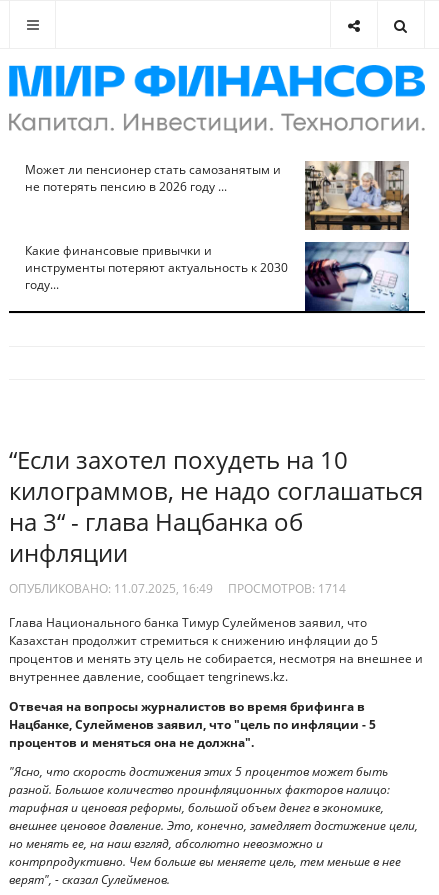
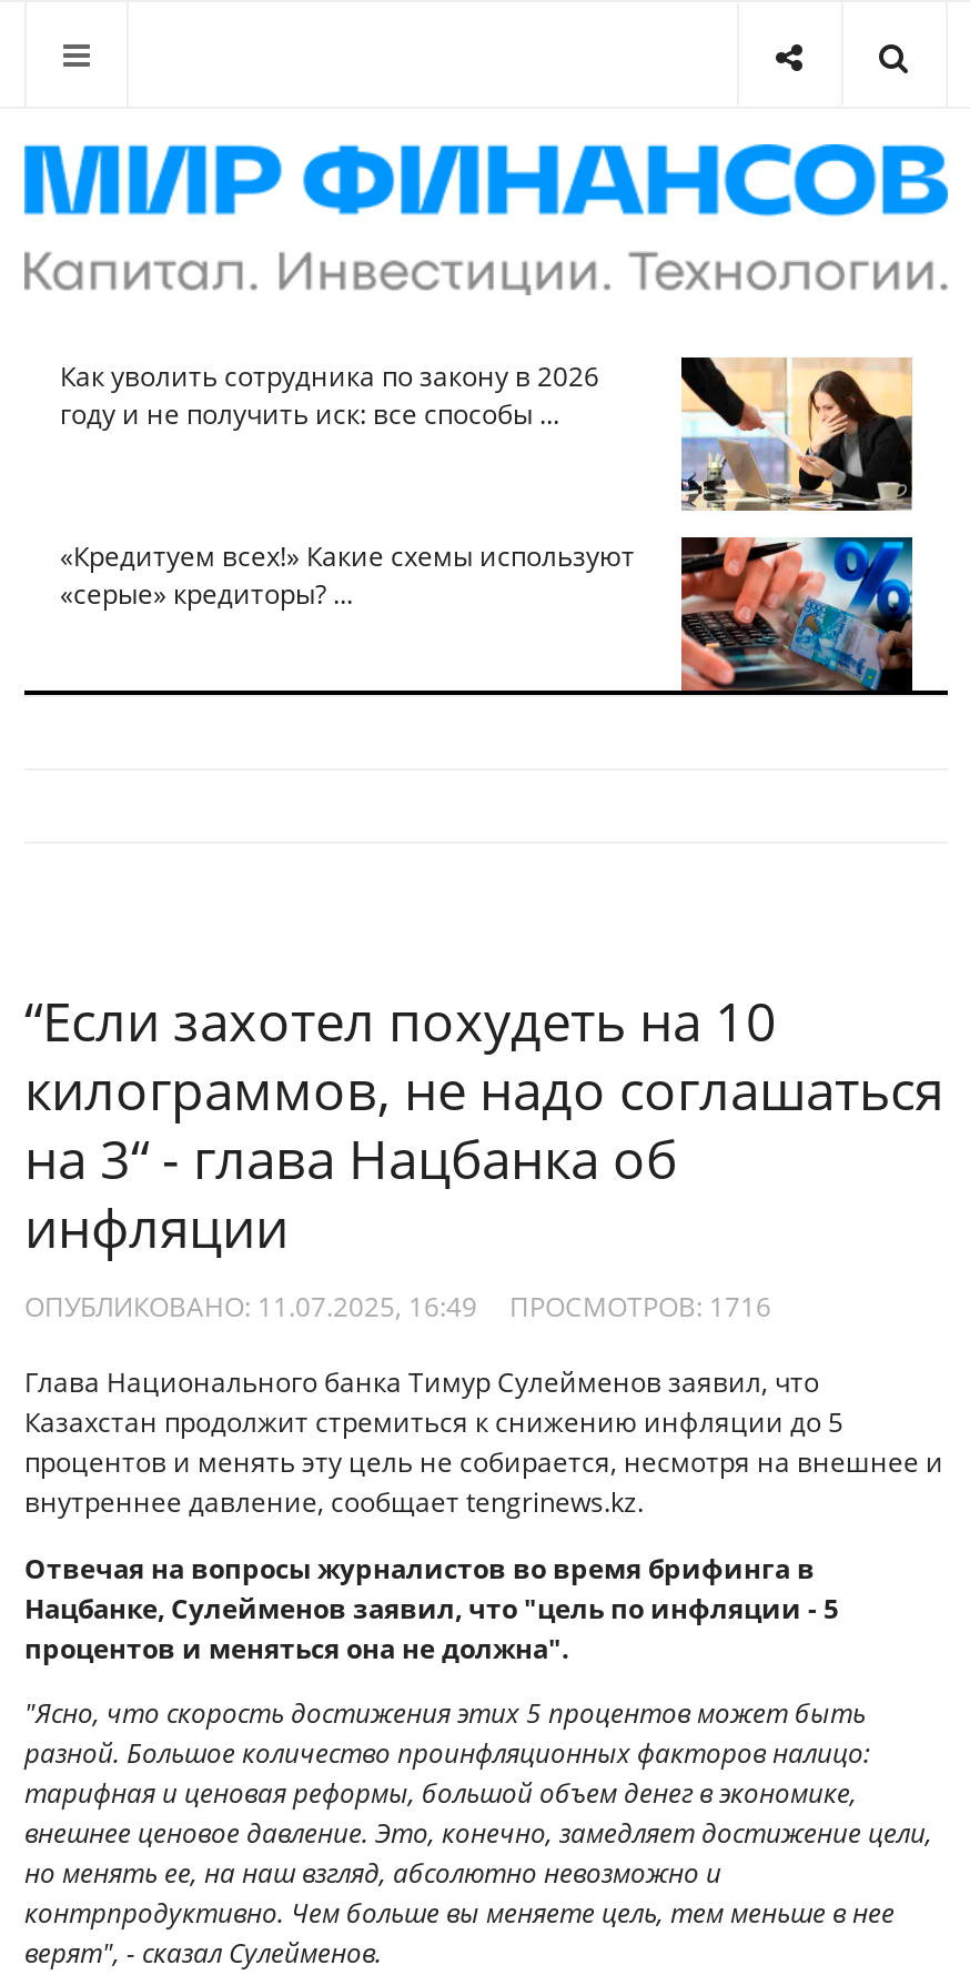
- Может ли пенсионер стать самозанятым и
- не потерять пенсию в 2026 году ...
+ Как уволить сотрудника по закону в 2026
+ году и не получить иск: все способы ...

- [image]
- Какие финансовые привычки и
- инструменты потеряют актуальность к 2030
- году...
+ [image]
+ «Кредитуем всех!» Какие схемы используют
+ «серые» кредиторы? ...

- [image]
+ [image]

- ОПУБЛИКОВАНО: 11.07.2025, 16:49 ПРОСМОТРОВ: 1714
+ ОПУБЛИКОВАНО: 11.07.2025, 16:49 ПРОСМОТРОВ: 1716
